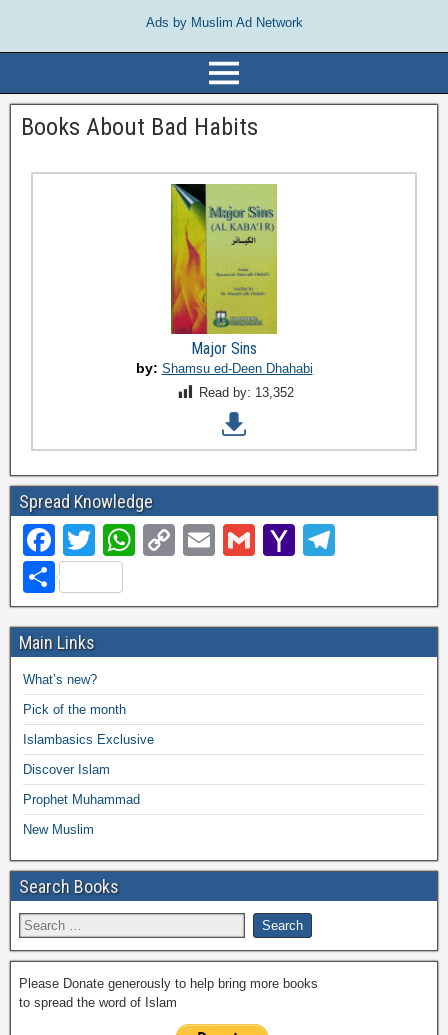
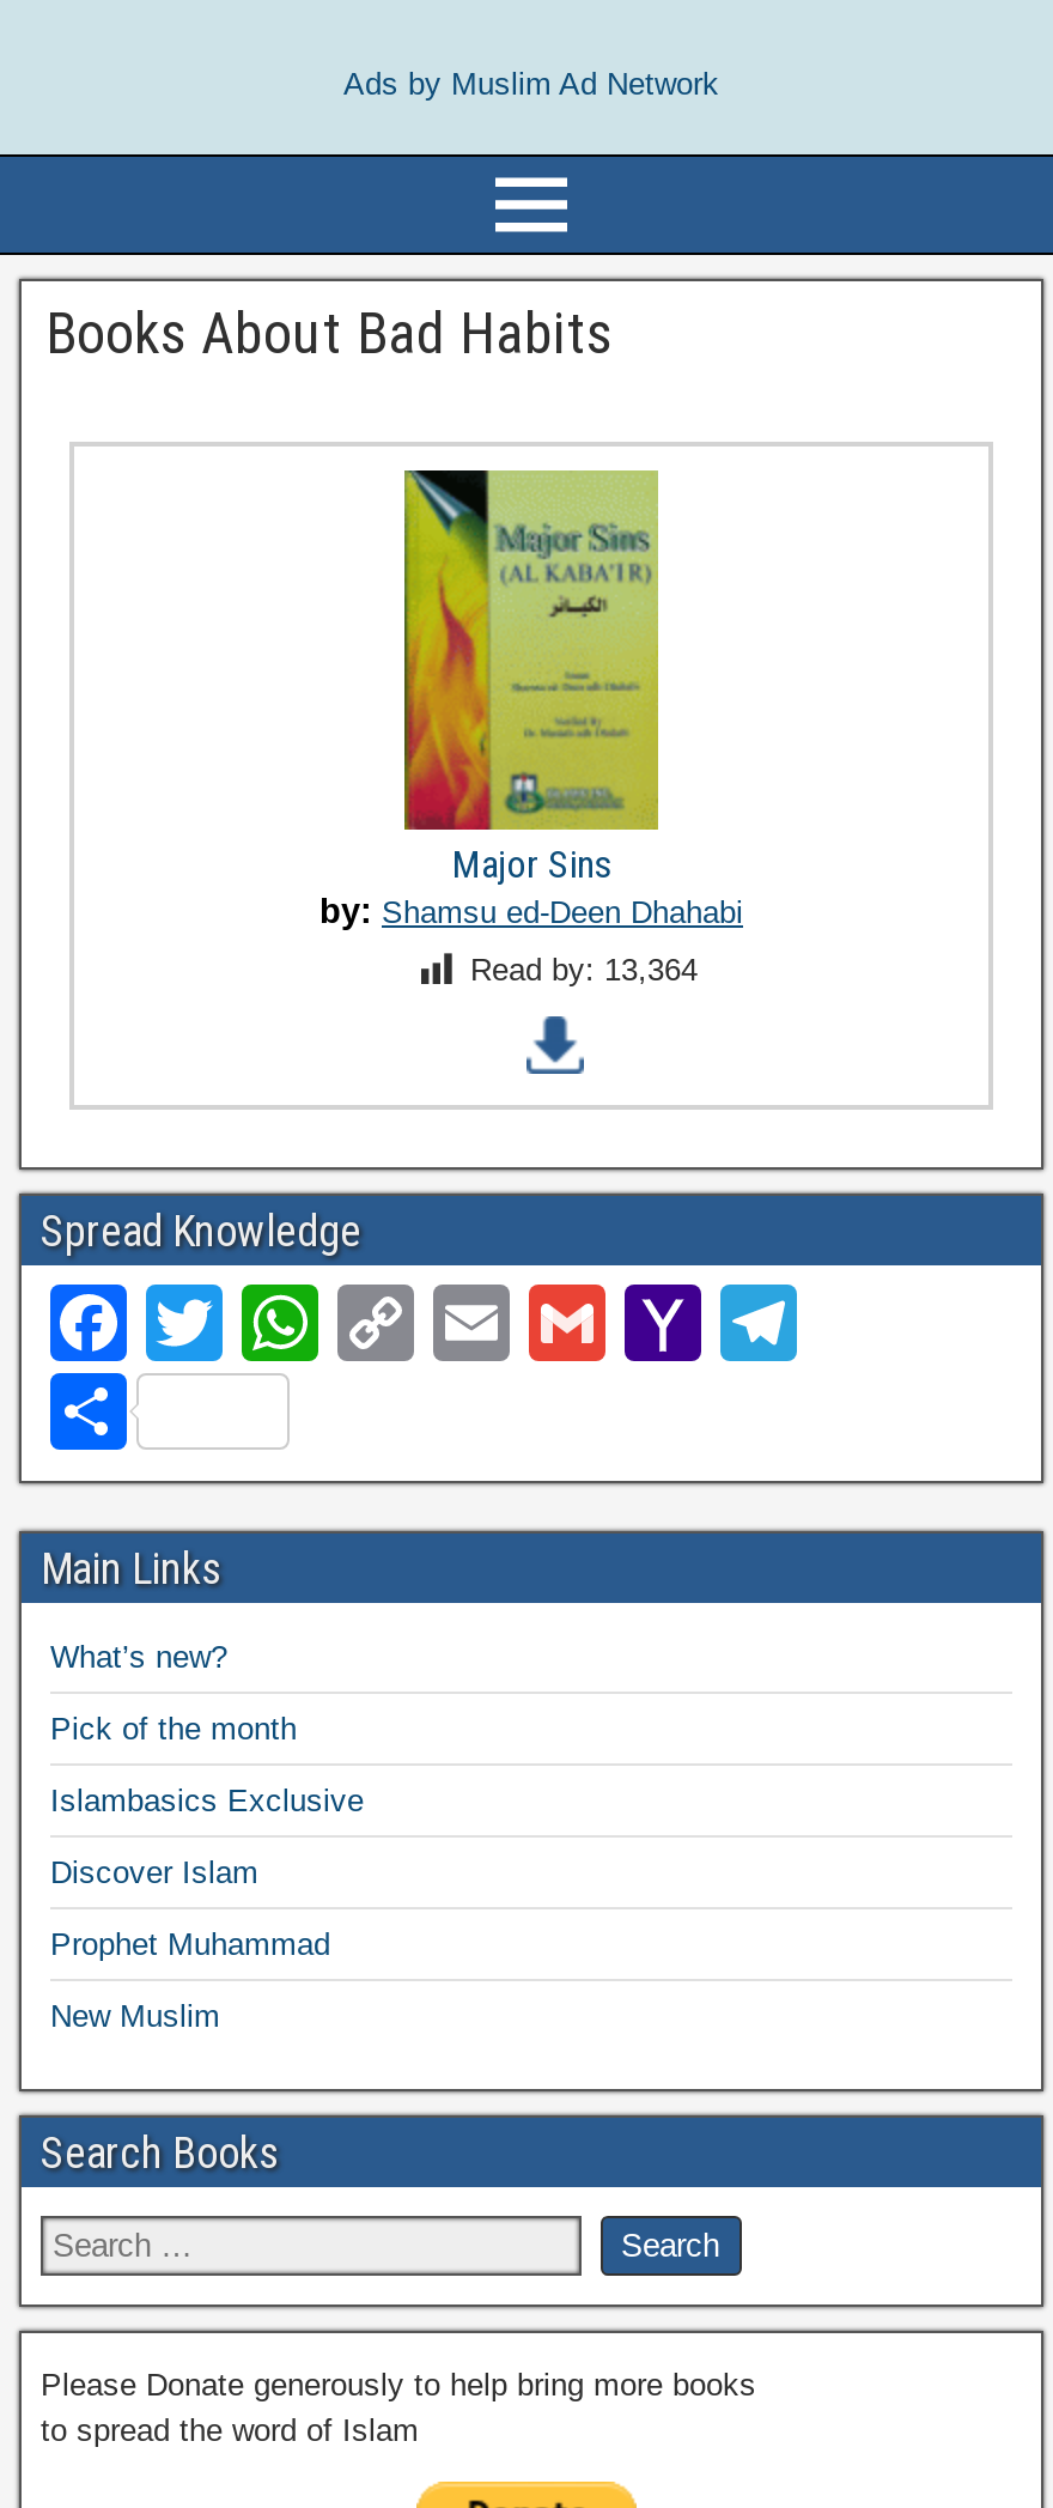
- Read by: 13,352
+ Read by: 13,364
